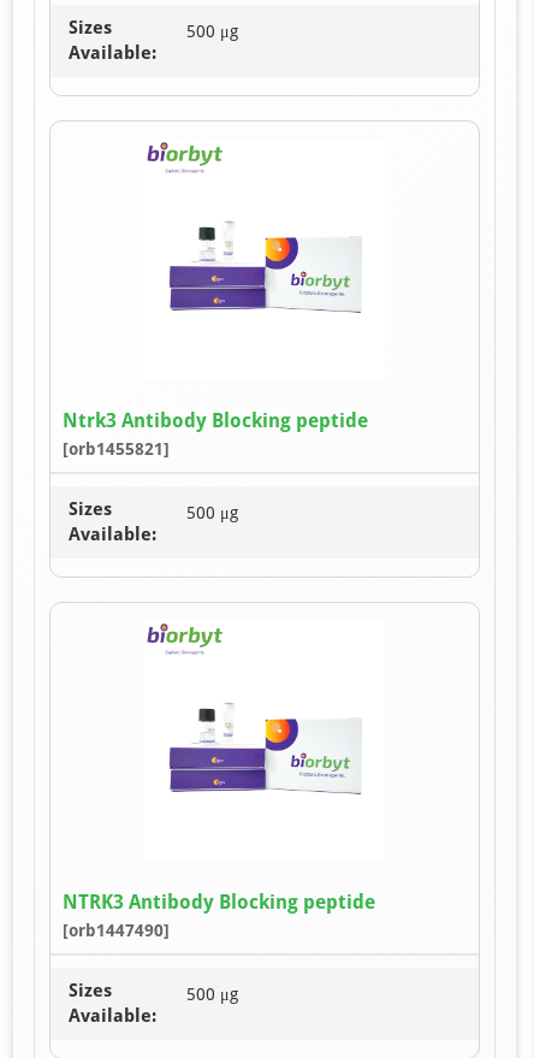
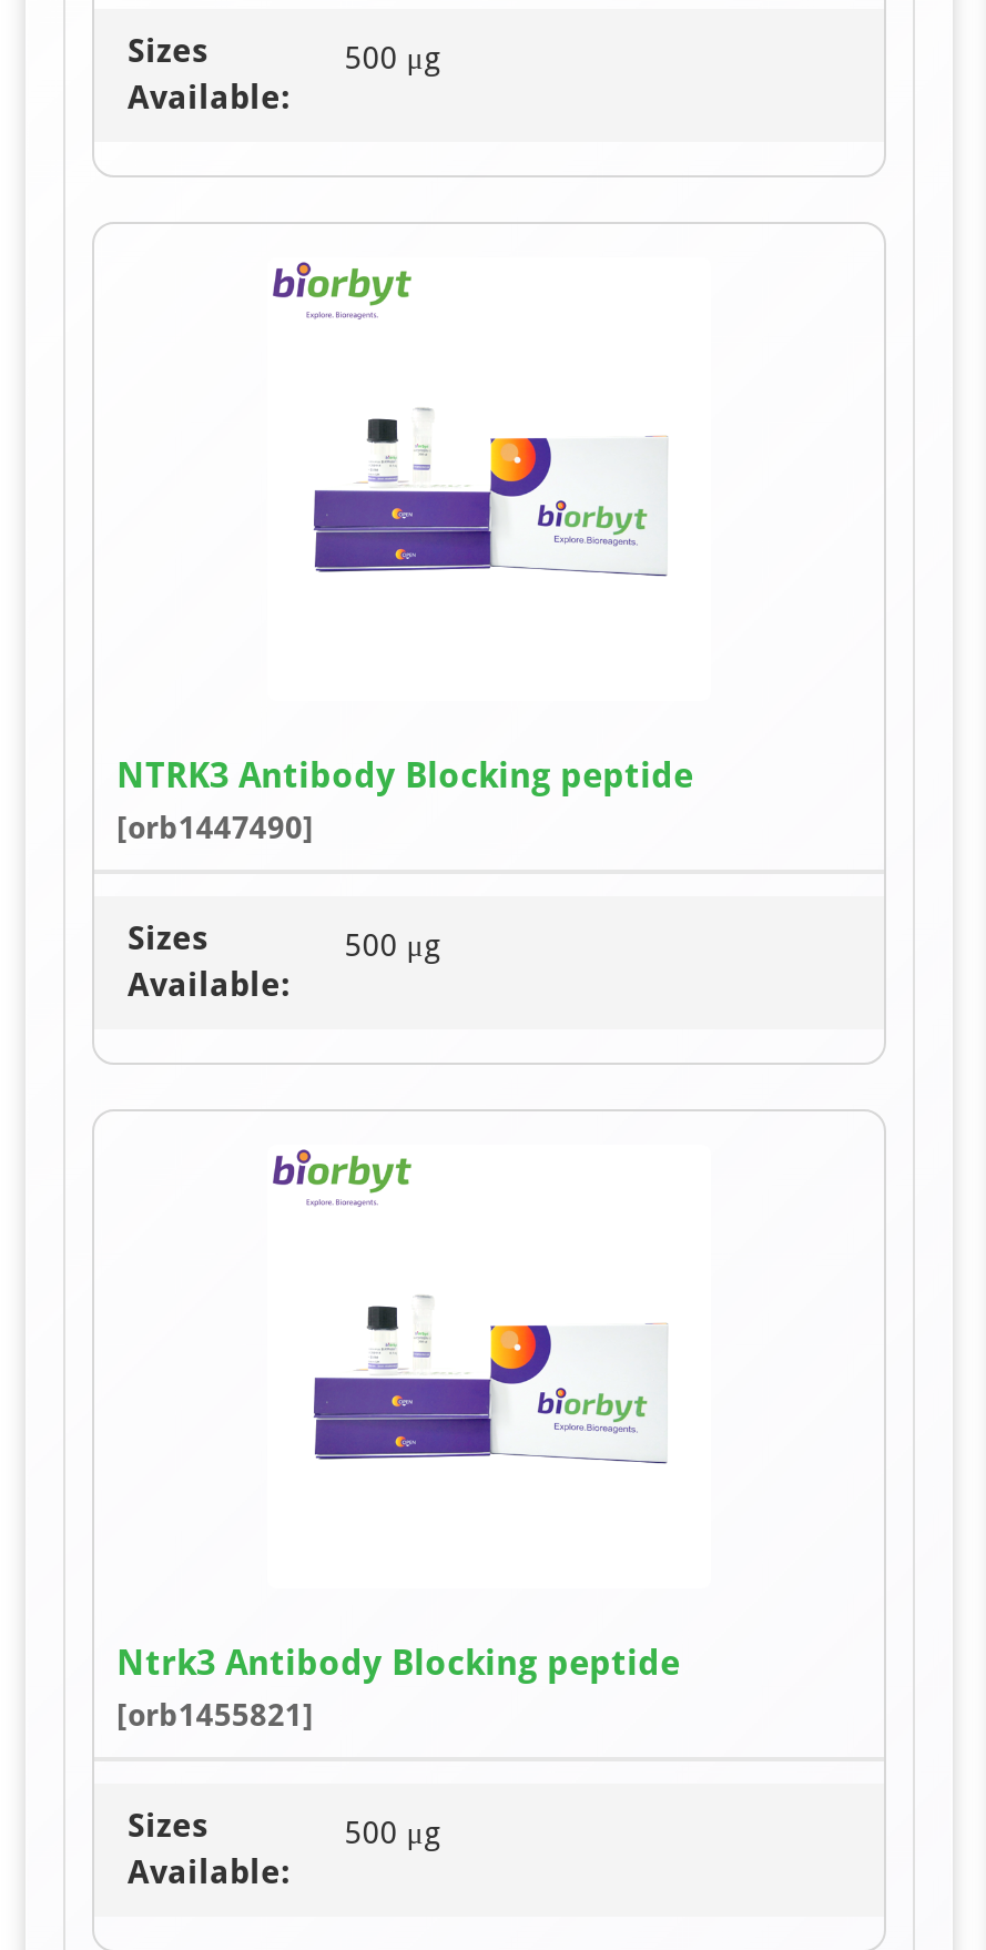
moved down: Ntrk3 Antibody Blocking peptide | [orb1455821]

moved up: NTRK3 Antibody Blocking peptide | [orb1447490]
